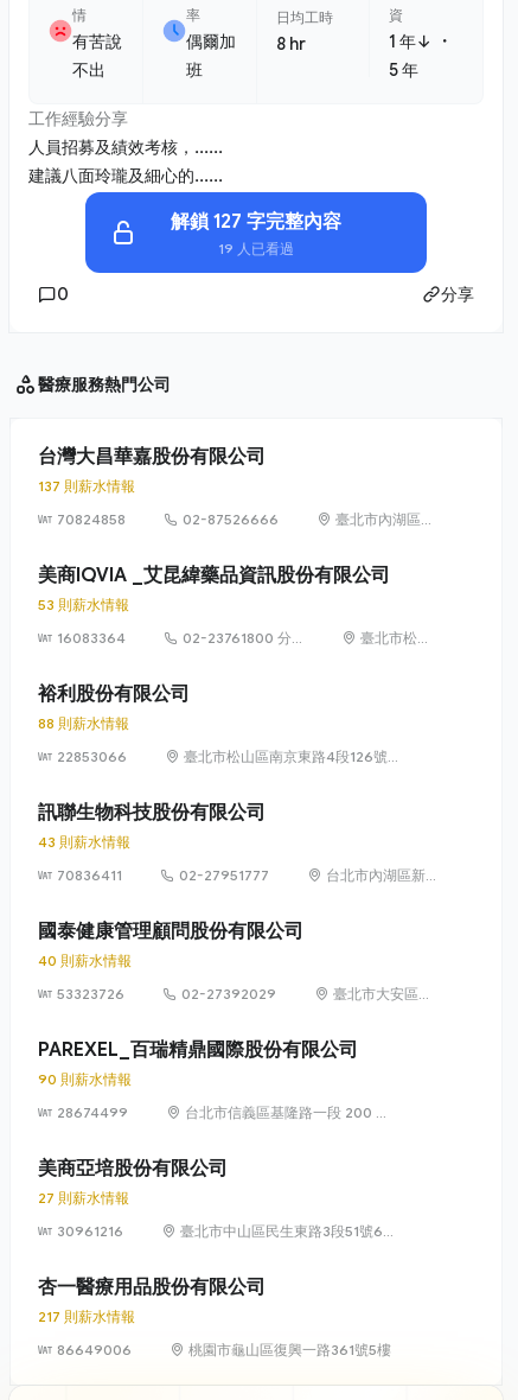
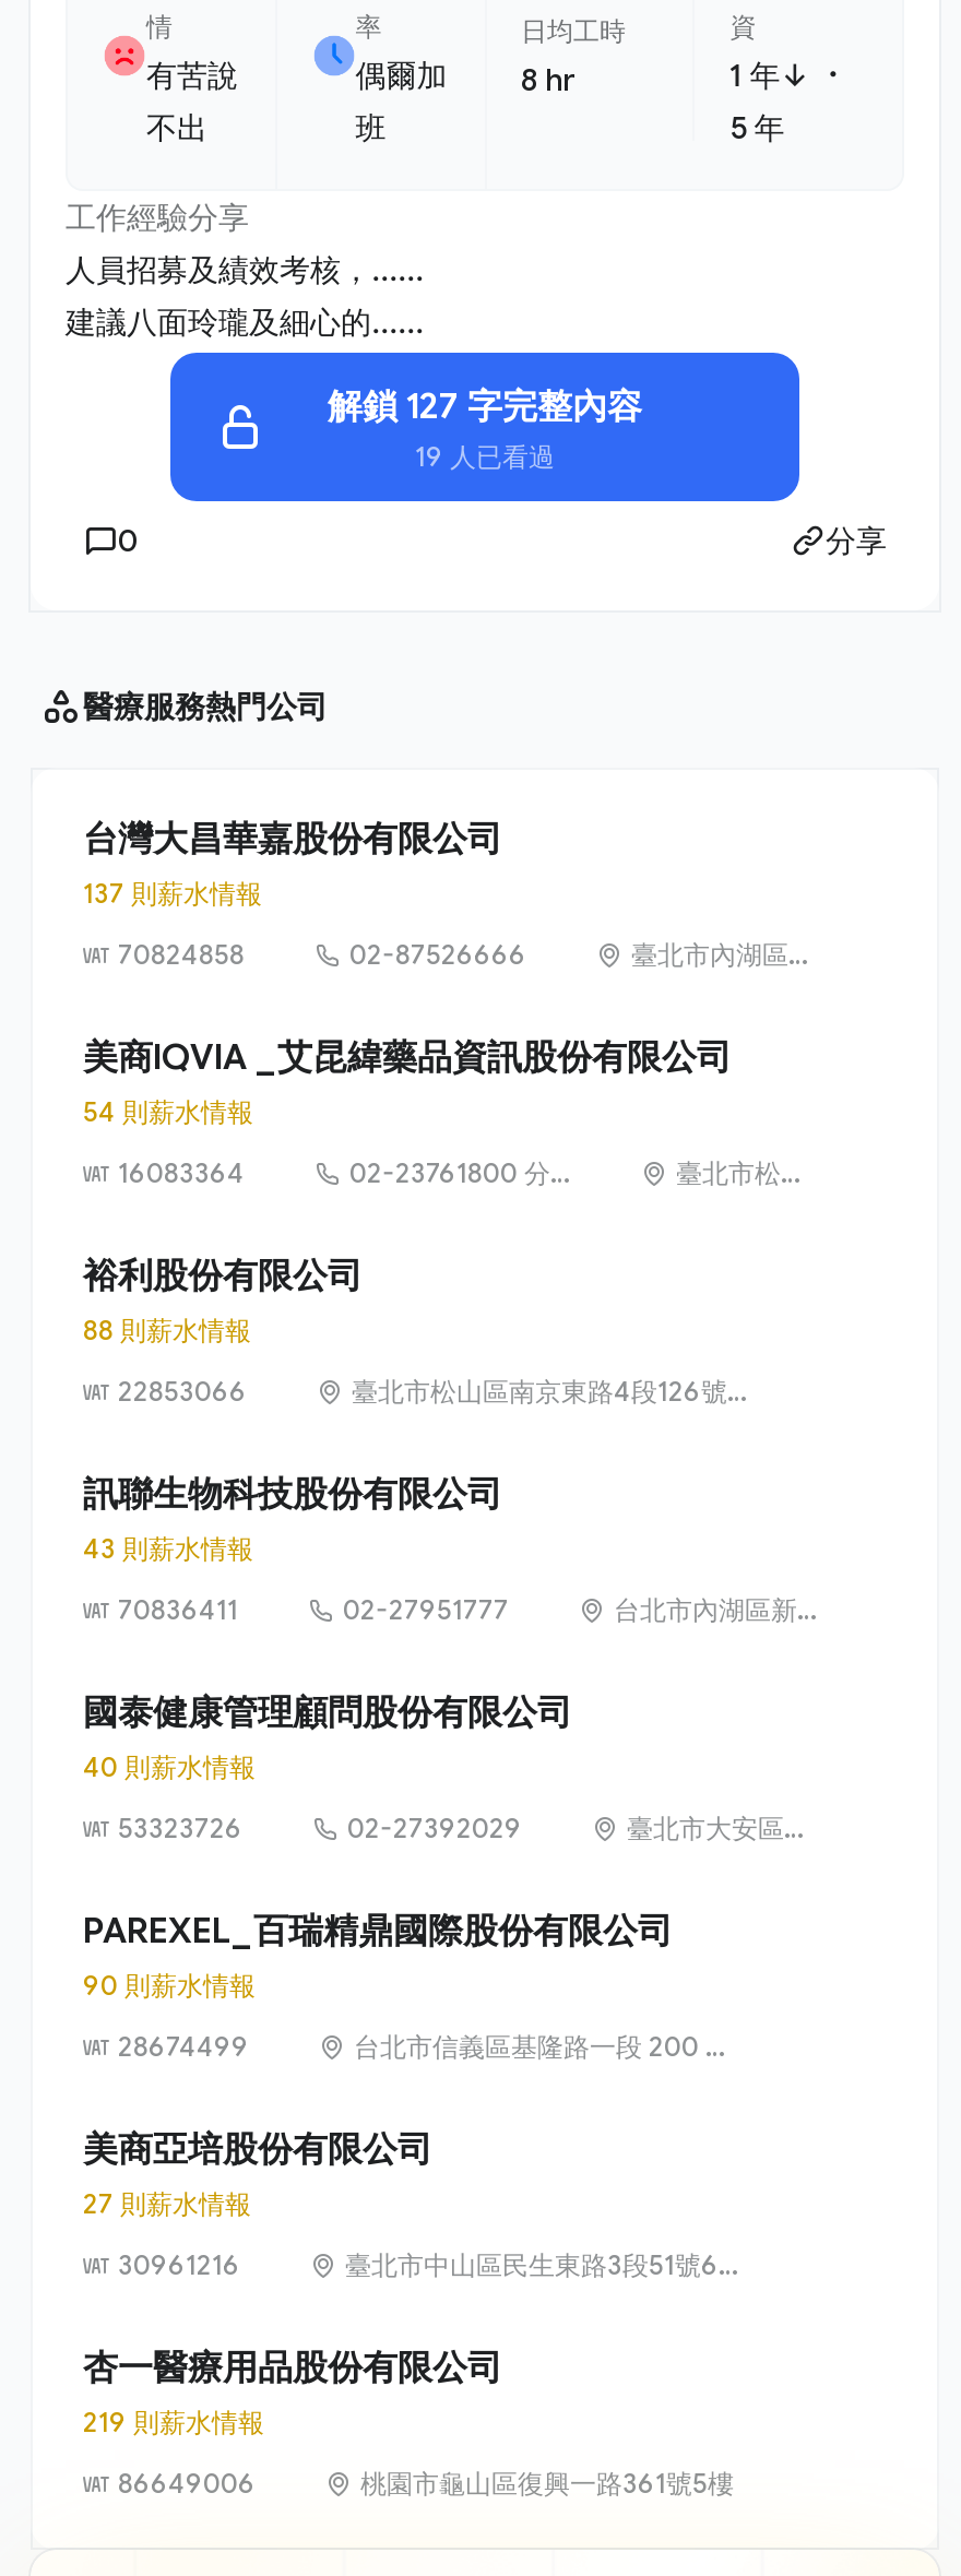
- 53 則薪水情報
+ 54 則薪水情報

- 217 則薪水情報
+ 219 則薪水情報
